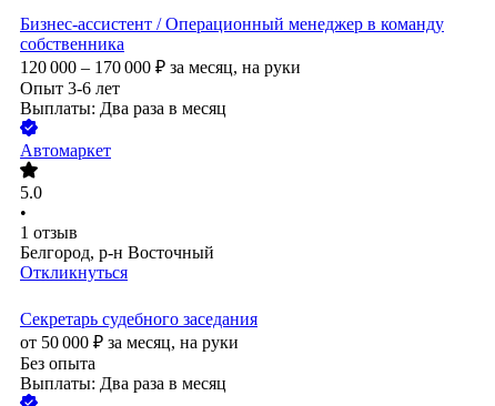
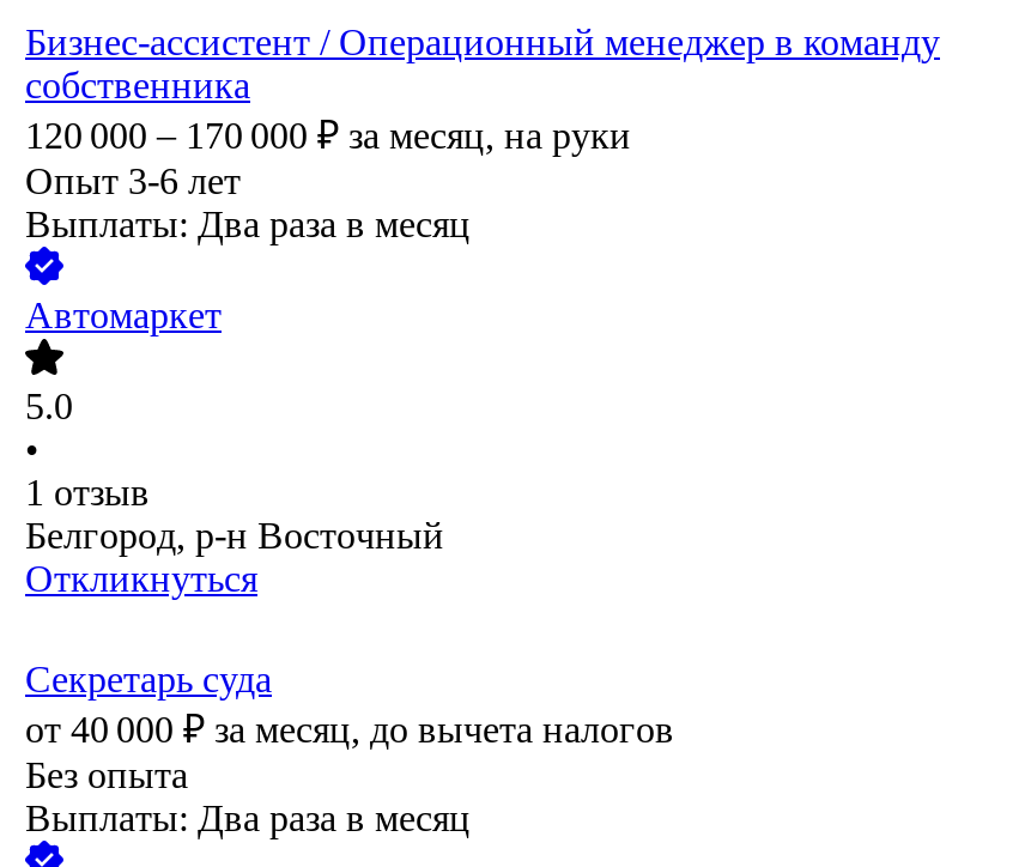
- Секретарь судебного заседания
- от 50 000 ₽ за месяц, на руки
+ Секретарь суда
+ от 40 000 ₽ за месяц, до вычета налогов
